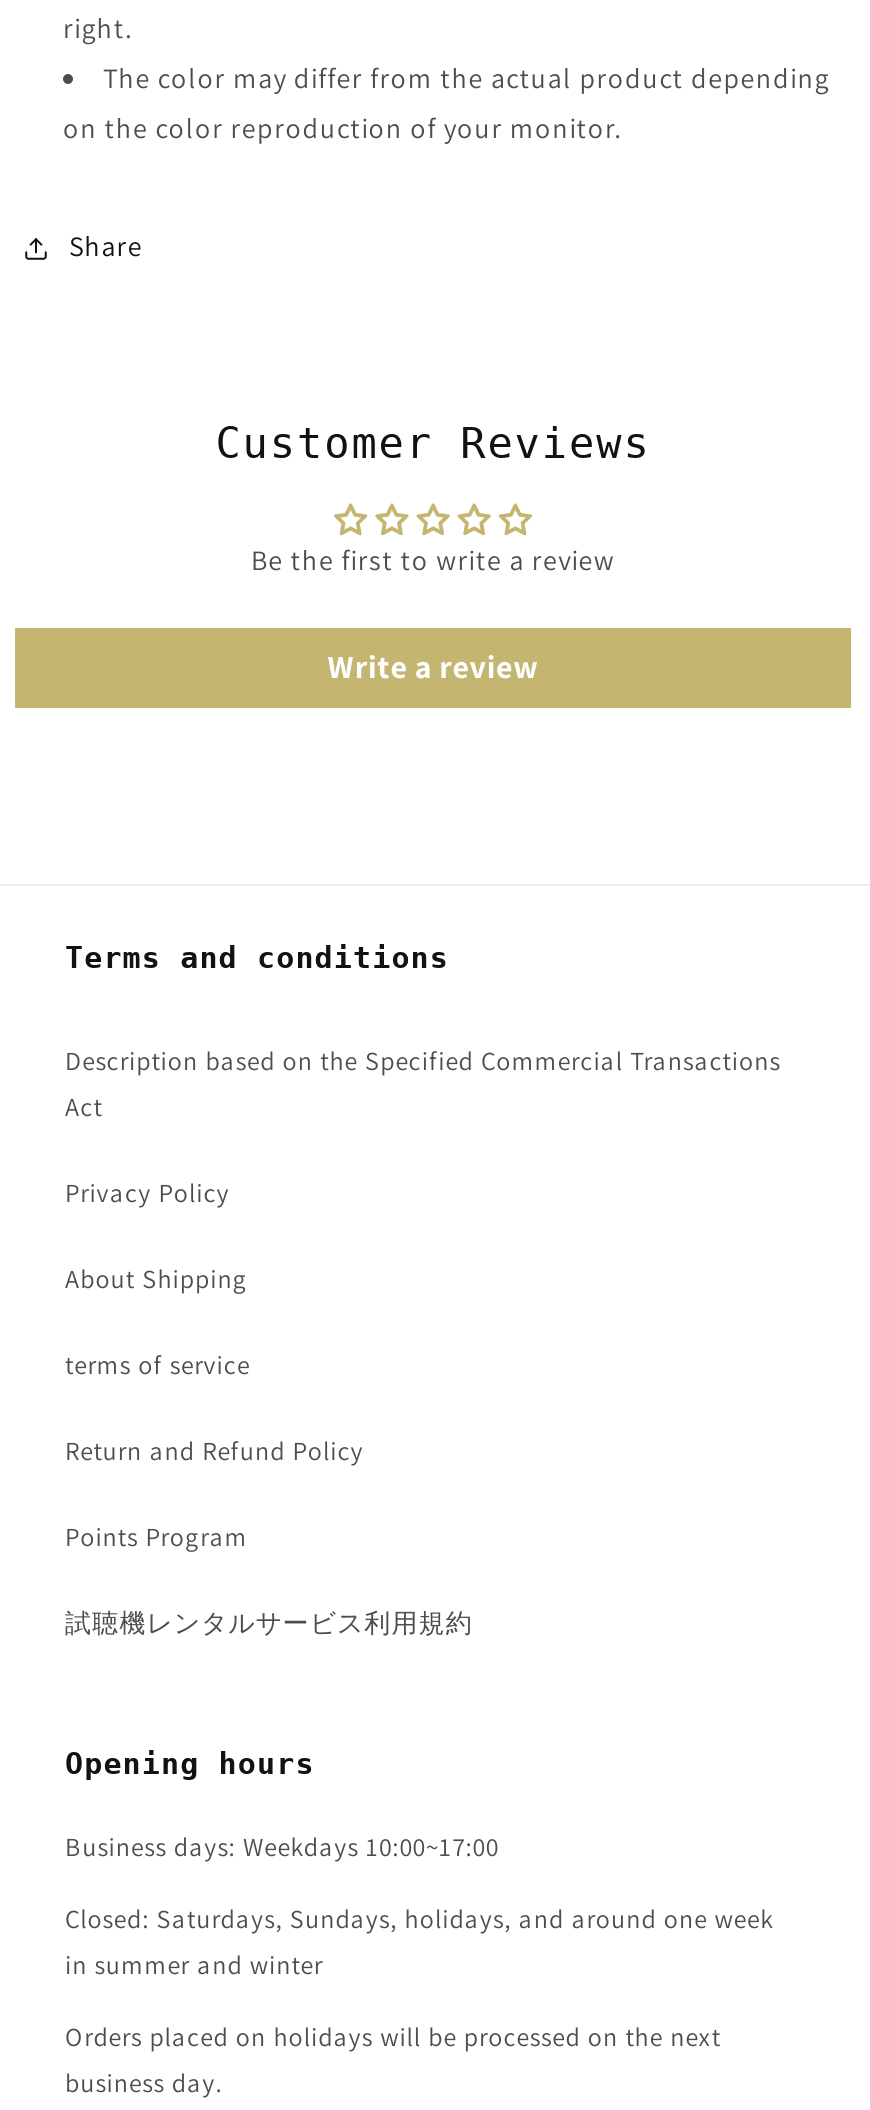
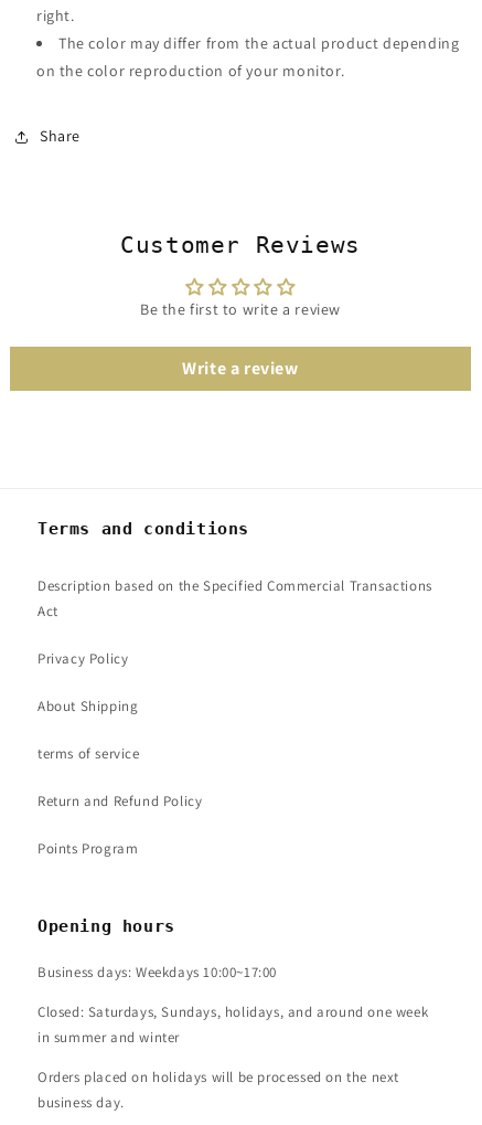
- 試聴機レンタルサービス利用規約
